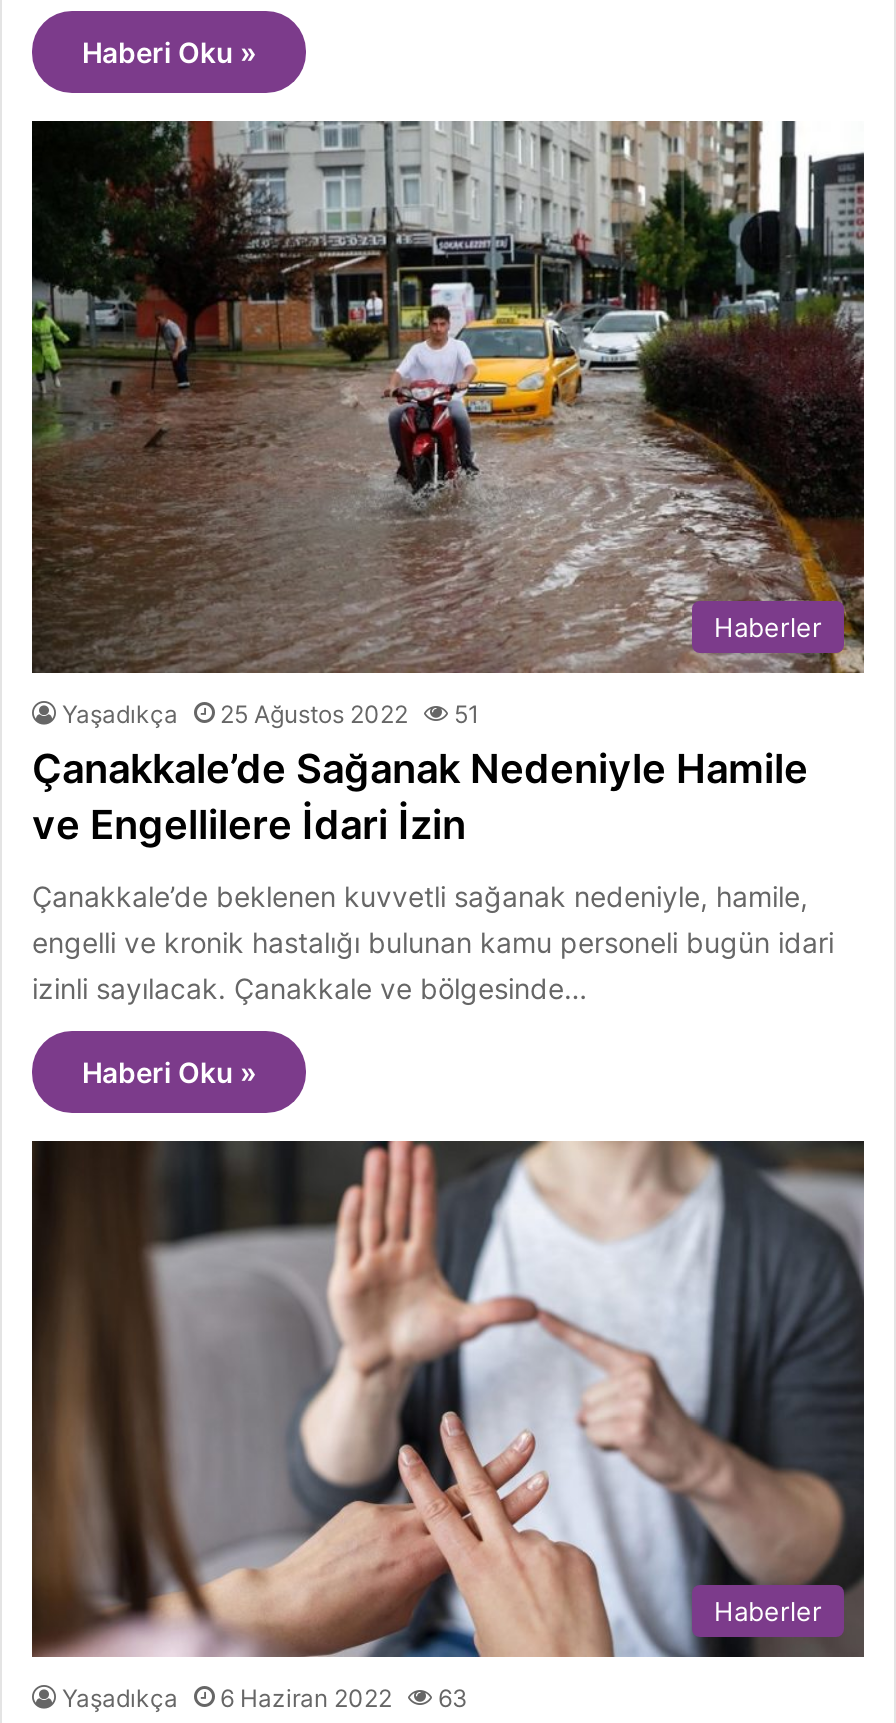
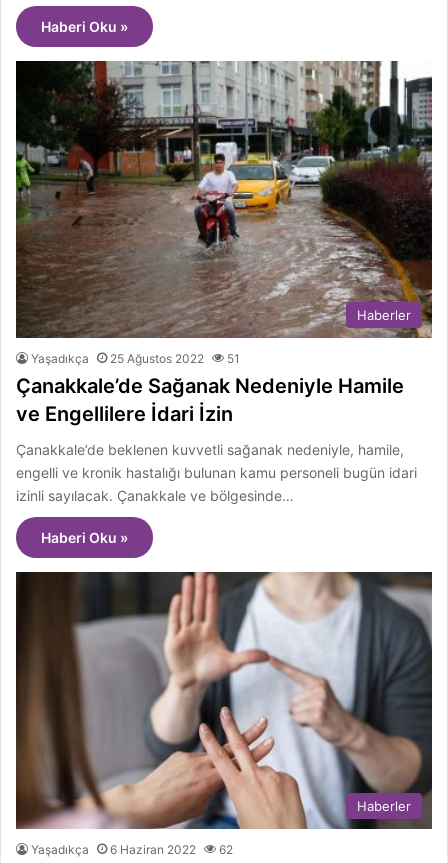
- Yaşadıkça 6 Haziran 2022 63
+ Yaşadıkça 6 Haziran 2022 62
